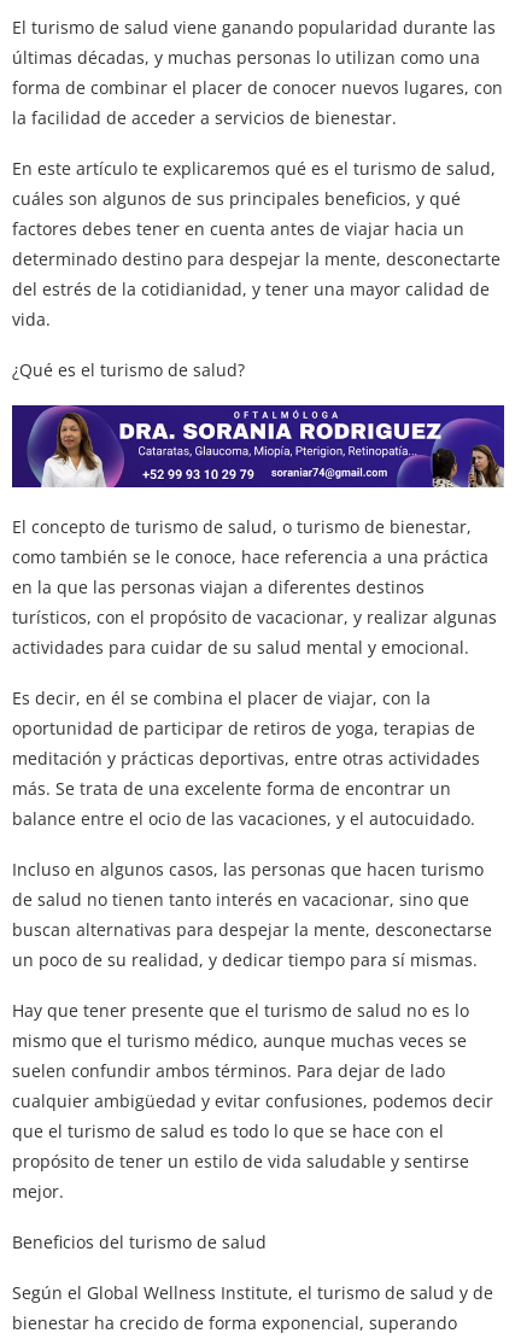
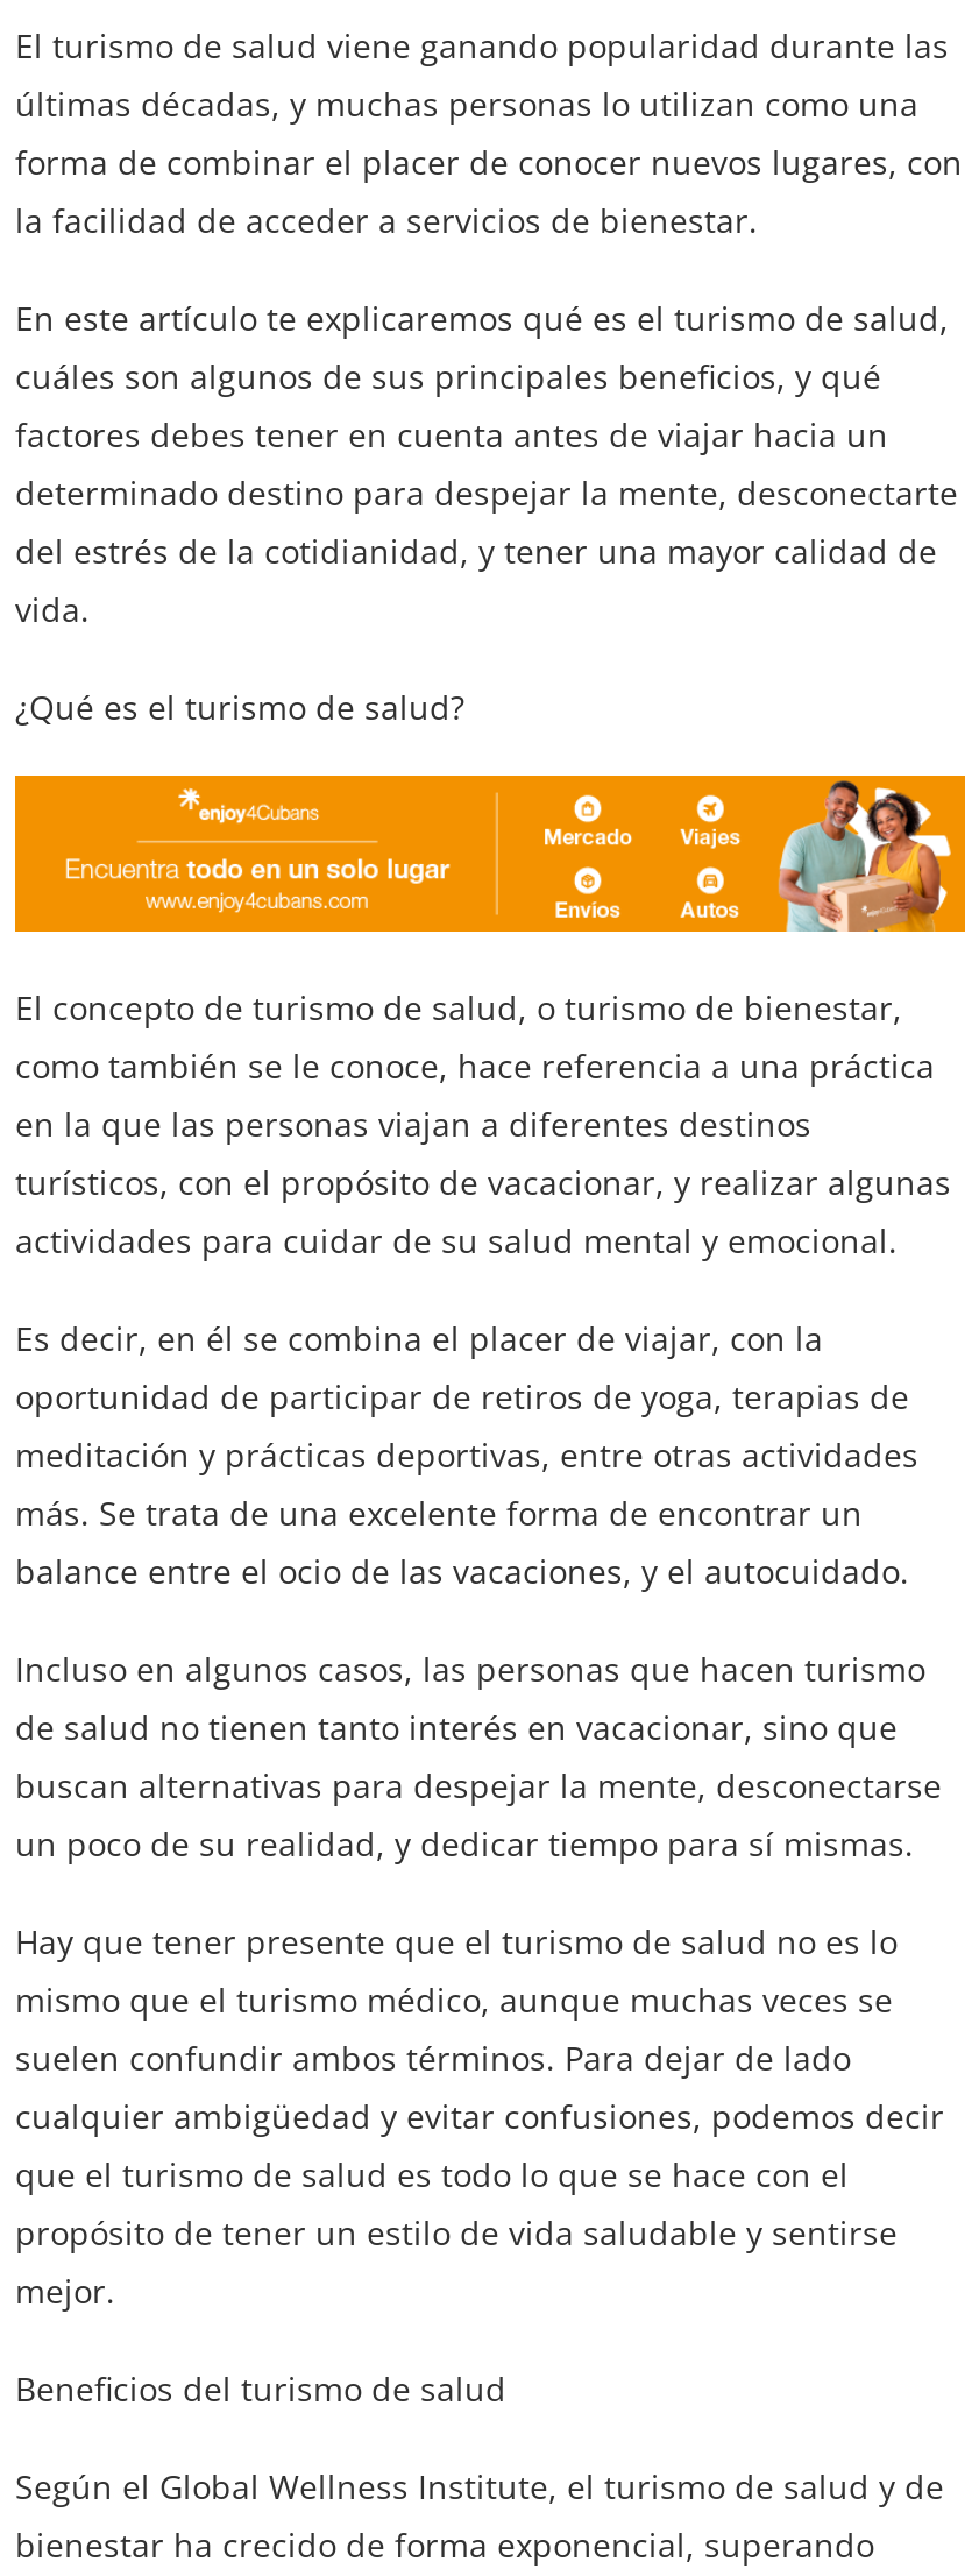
- [image]
+ [image]
